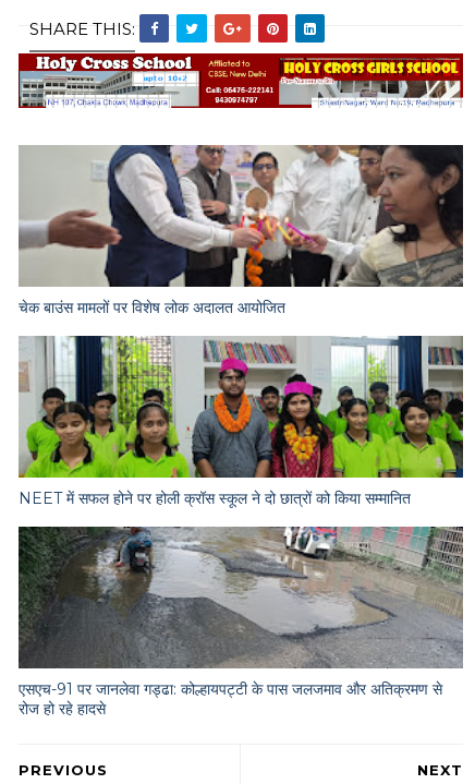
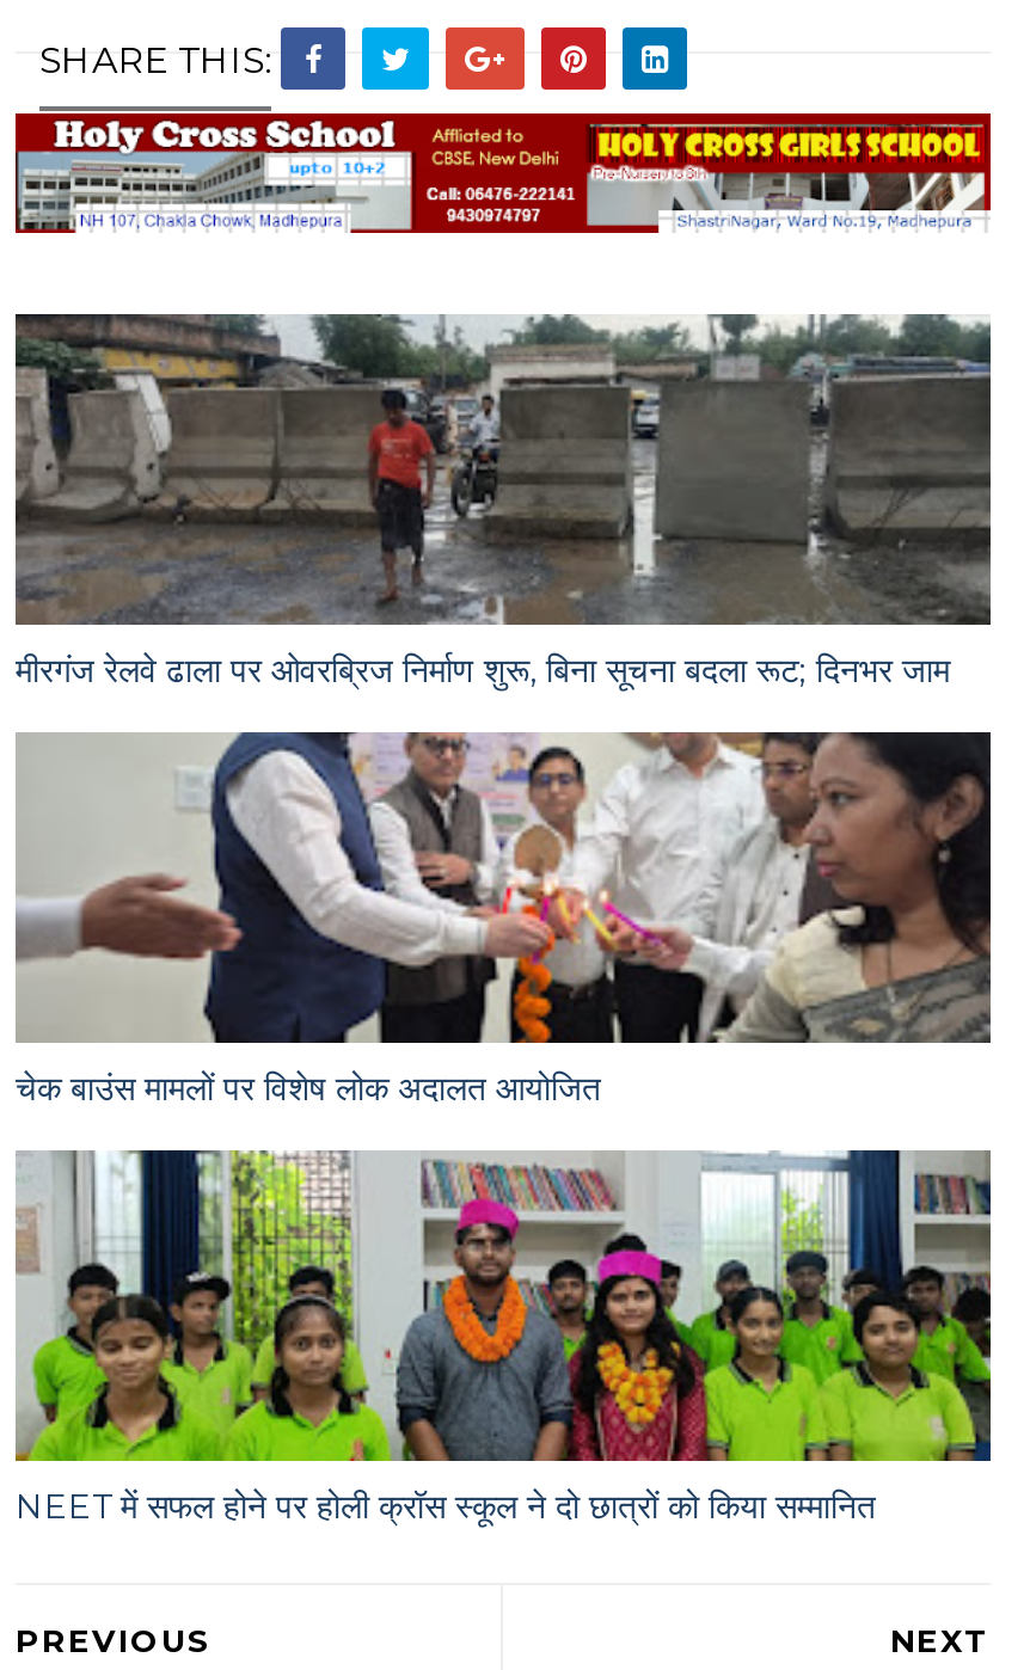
+ [image]
+ मीरगंज रेलवे ढाला पर ओवरब्रिज निर्माण शुरू, बिना सूचना बदला रूट; दिनभर जाम

moved down: [image] | चेक बाउंस मामलों पर विशेष लोक अदालत आयोजित | NEET में सफल होने पर होली क्रॉस स्कूल ने दो छात्रों को किया सम्मानित

- [image]
- एसएच-91 पर जानलेवा गड्ढा: कोल्हायपट्टी के पास जलजमाव और अतिक्रमण से
- रोज हो रहे हादसे
